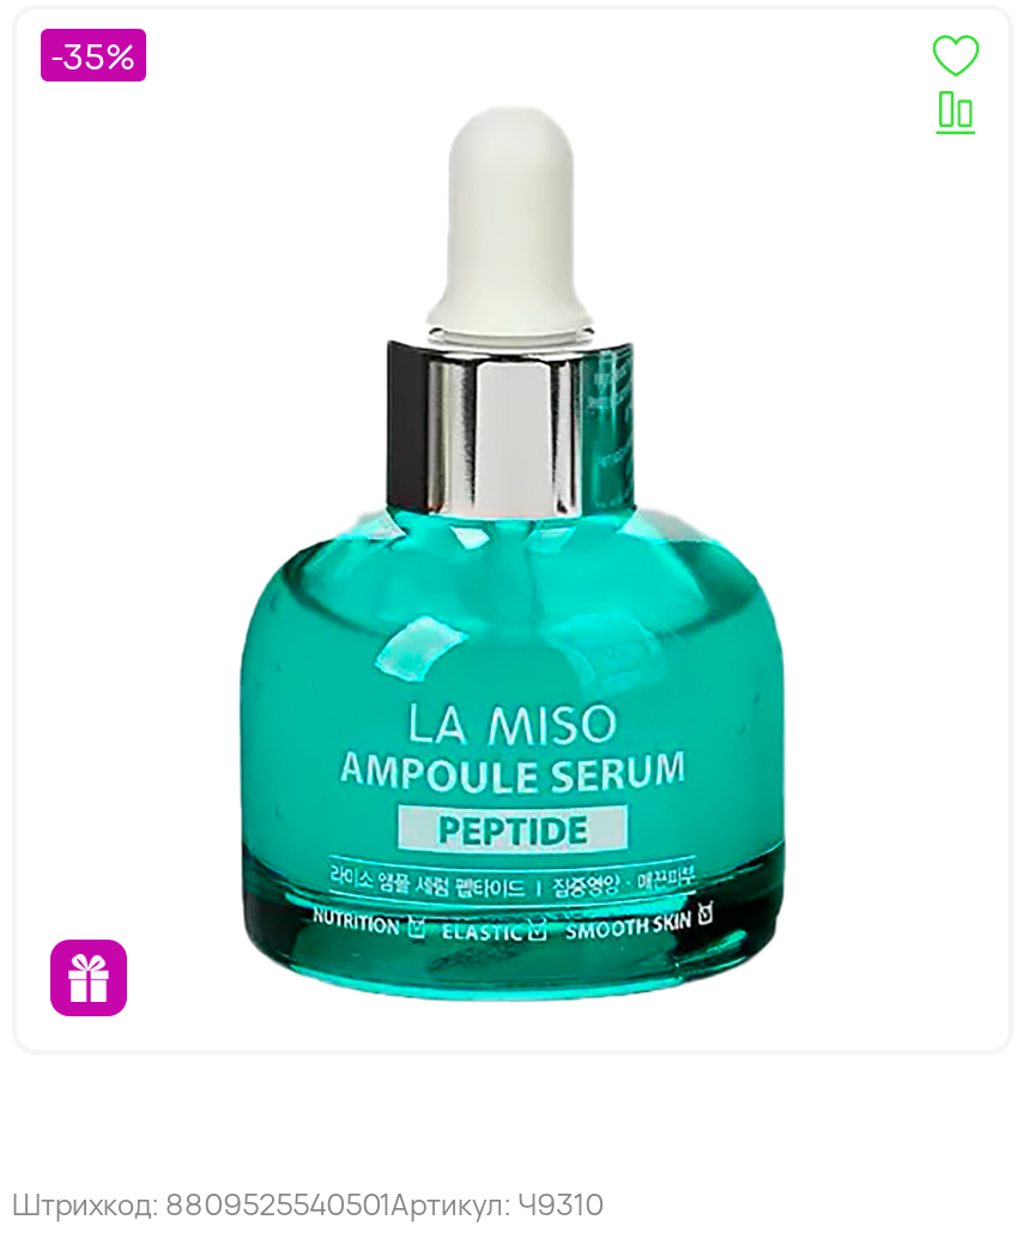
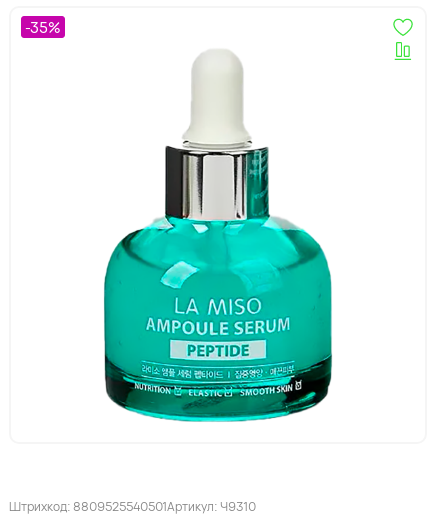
- [image]
